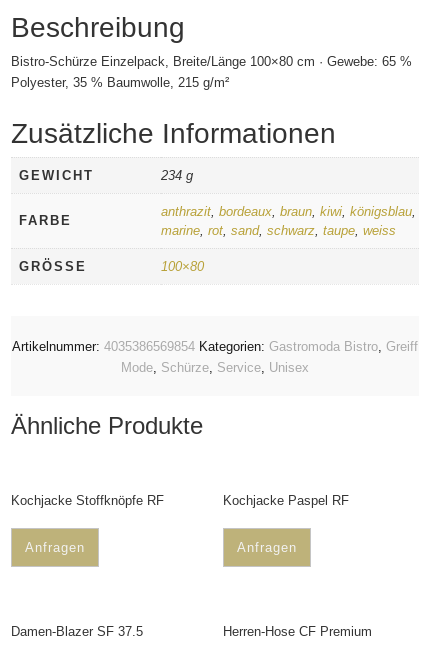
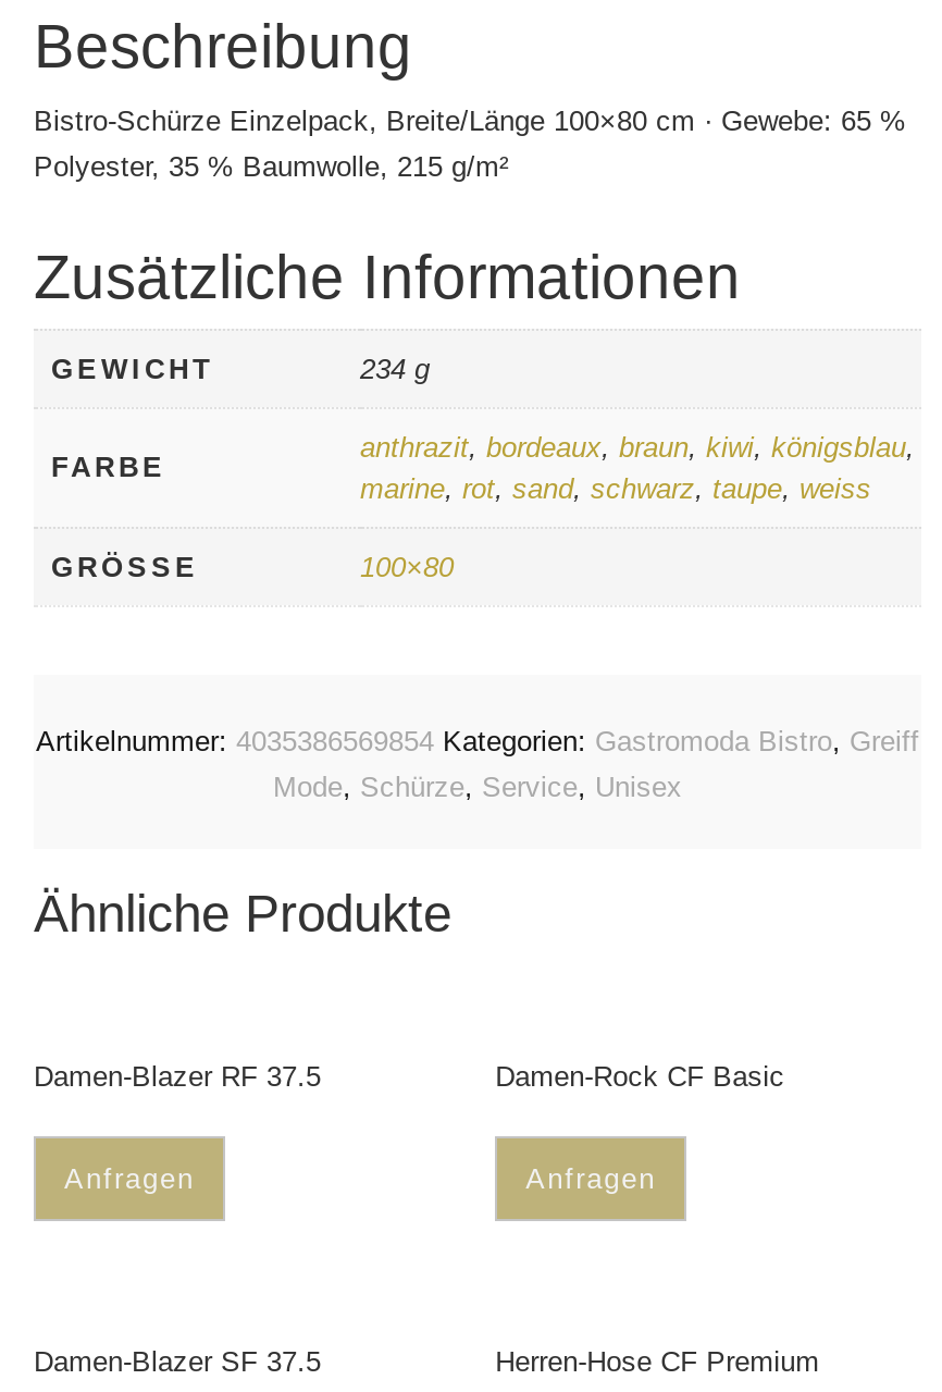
- Kochjacke Stoffknöpfe RF
+ Damen-Blazer RF 37.5

- Kochjacke Paspel RF
+ Damen-Rock CF Basic
